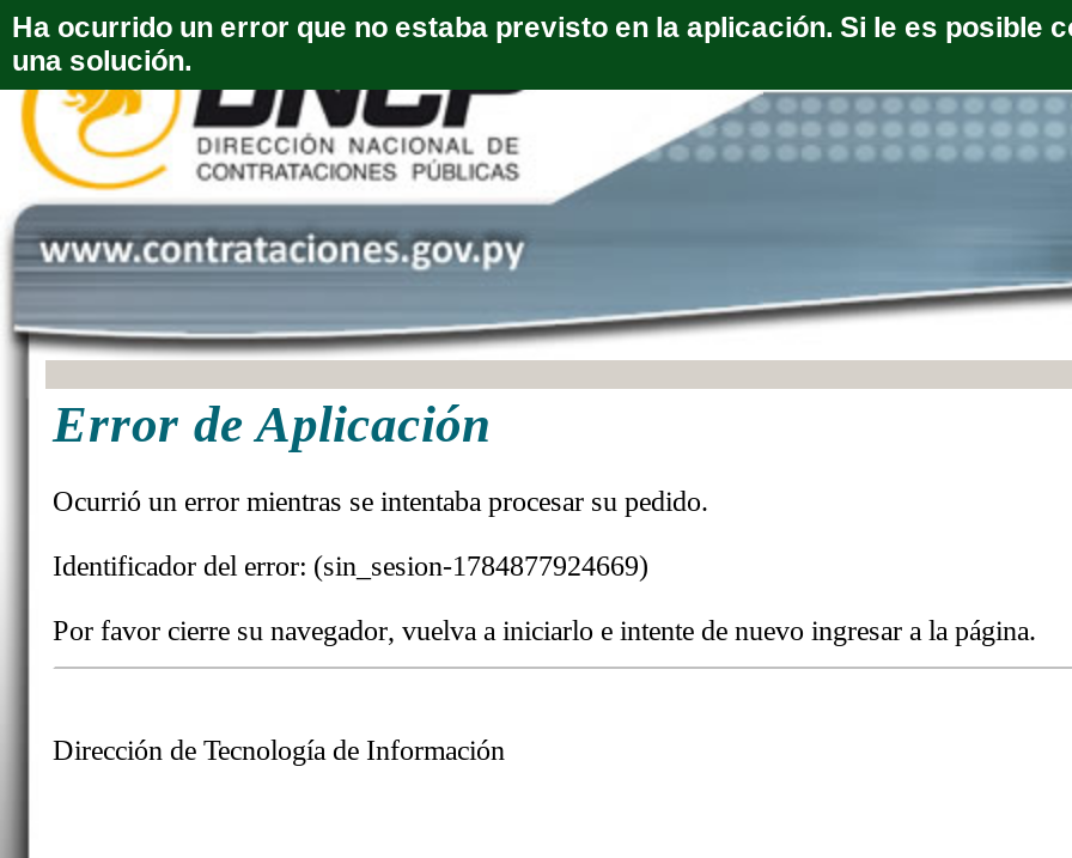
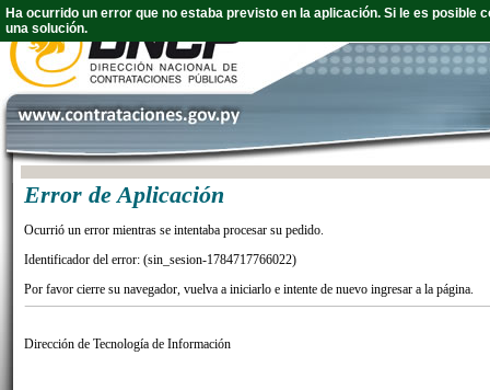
- Identificador del error: (sin_sesion-1784877924669)
+ Identificador del error: (sin_sesion-1784717766022)
